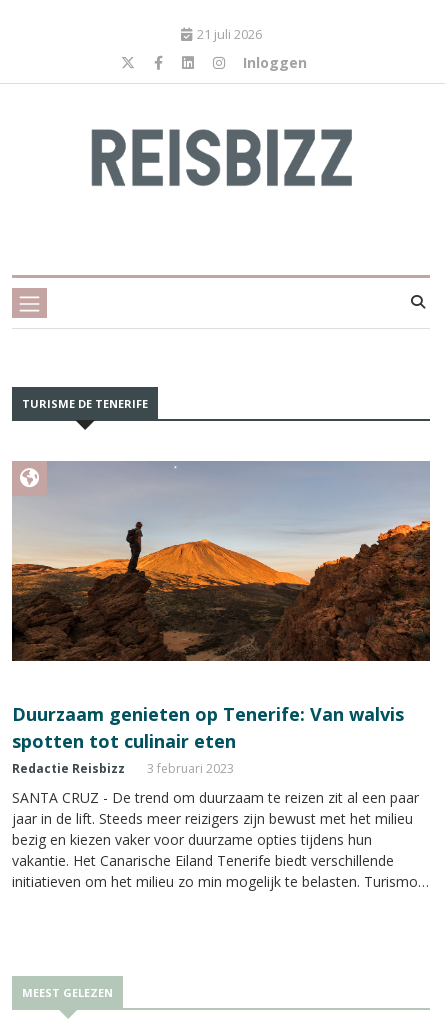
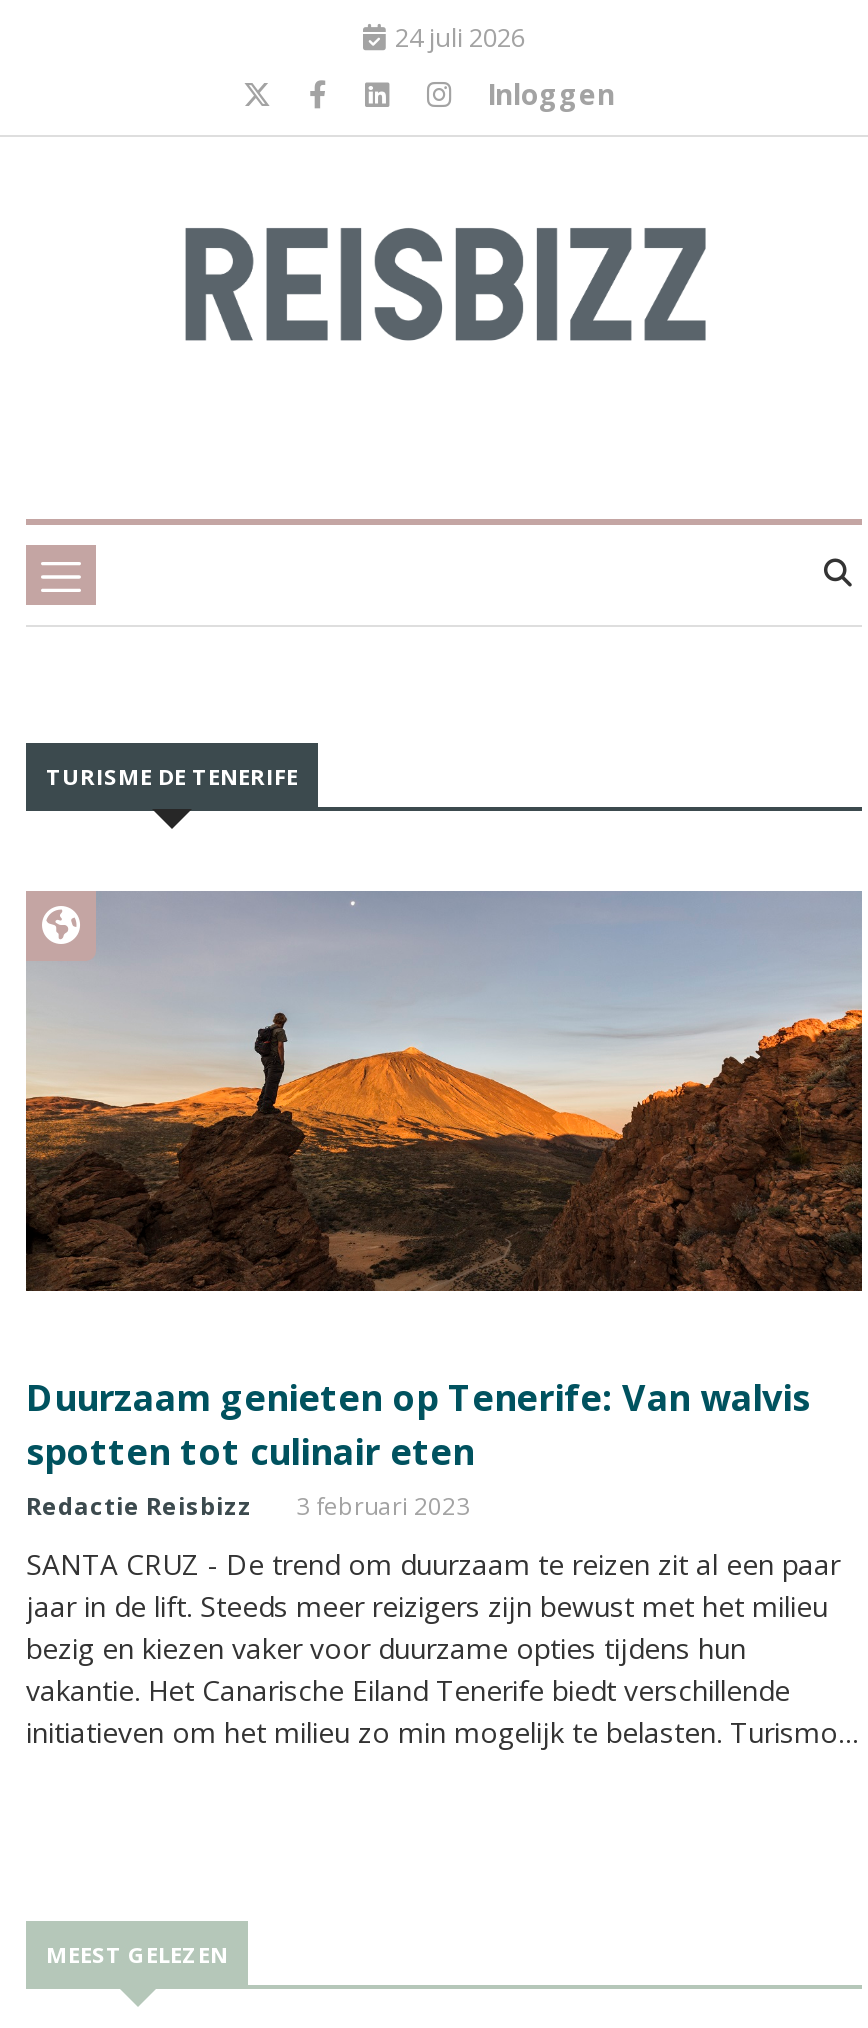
- 21 juli 2026
+ 24 juli 2026
